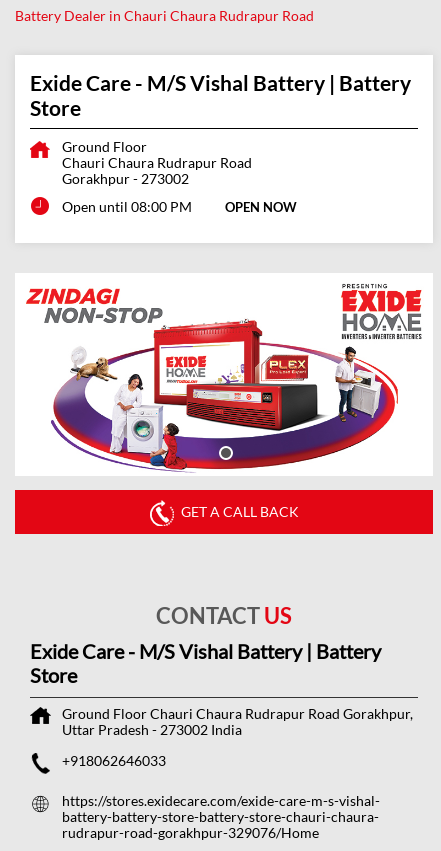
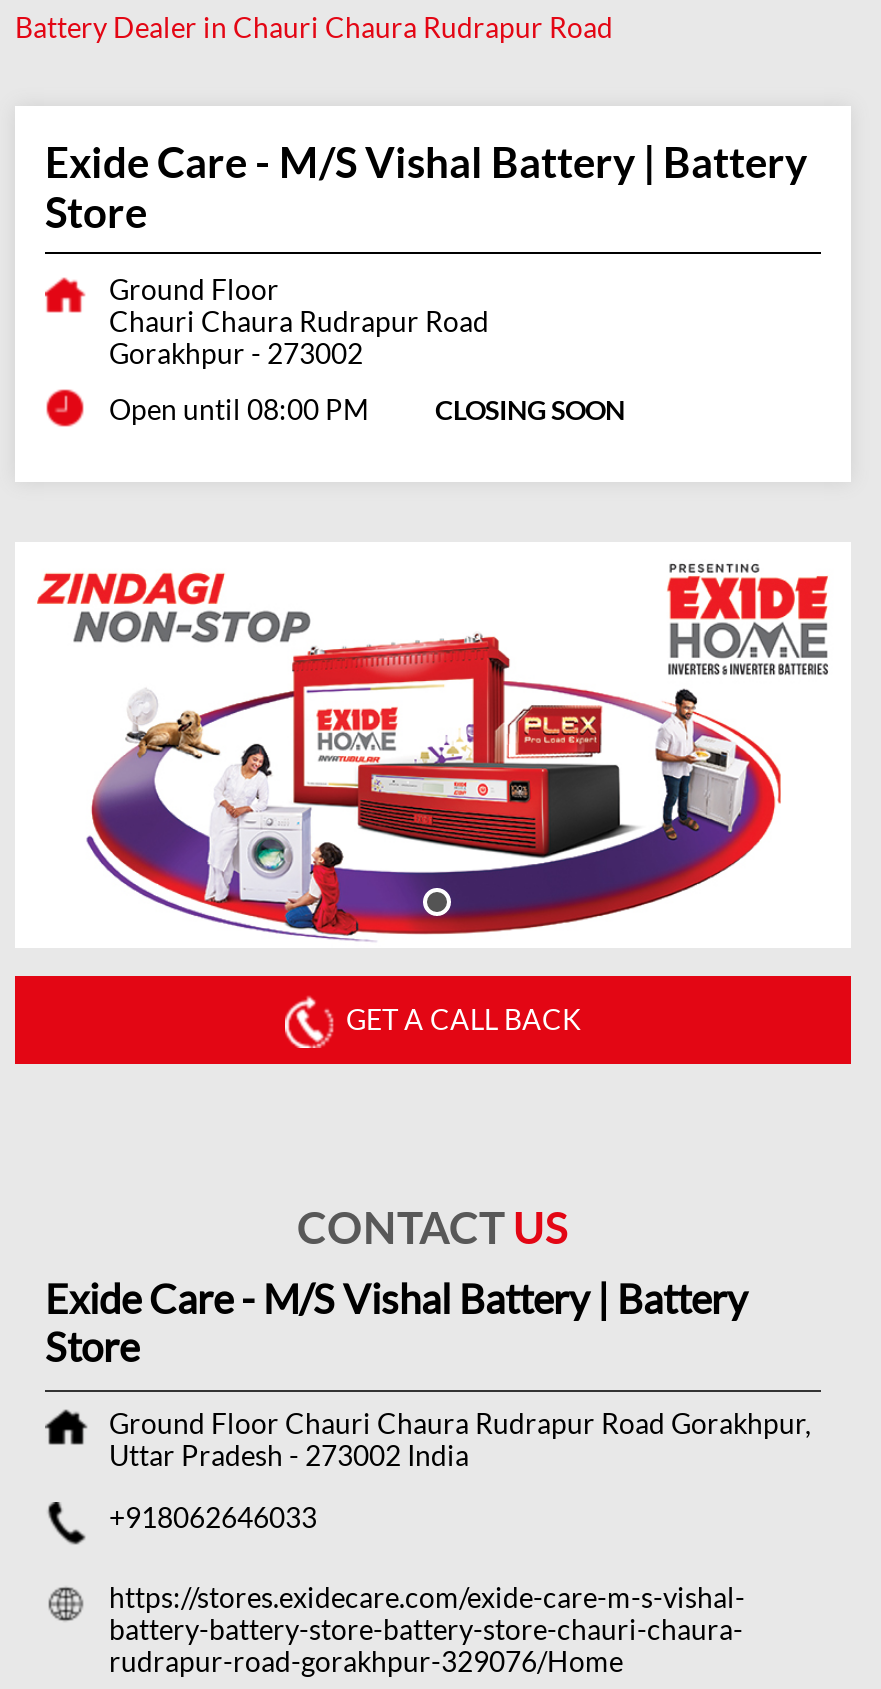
- OPEN NOW
+ CLOSING SOON
